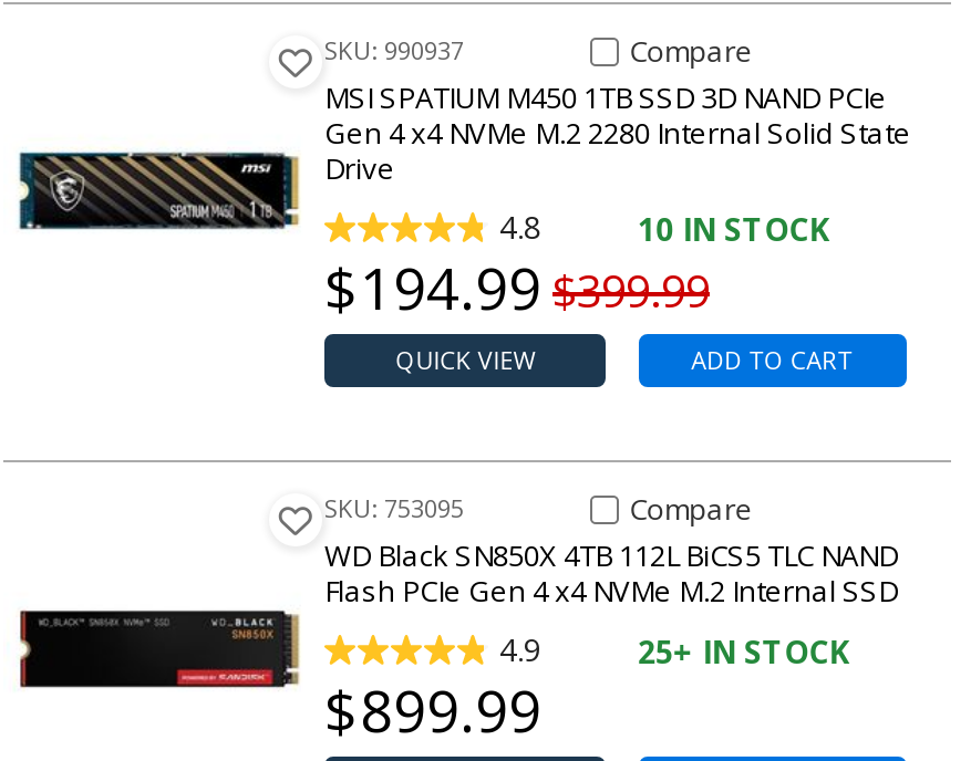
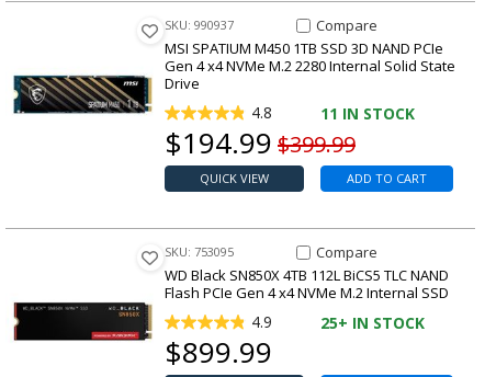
- 10 IN STOCK
+ 11 IN STOCK
